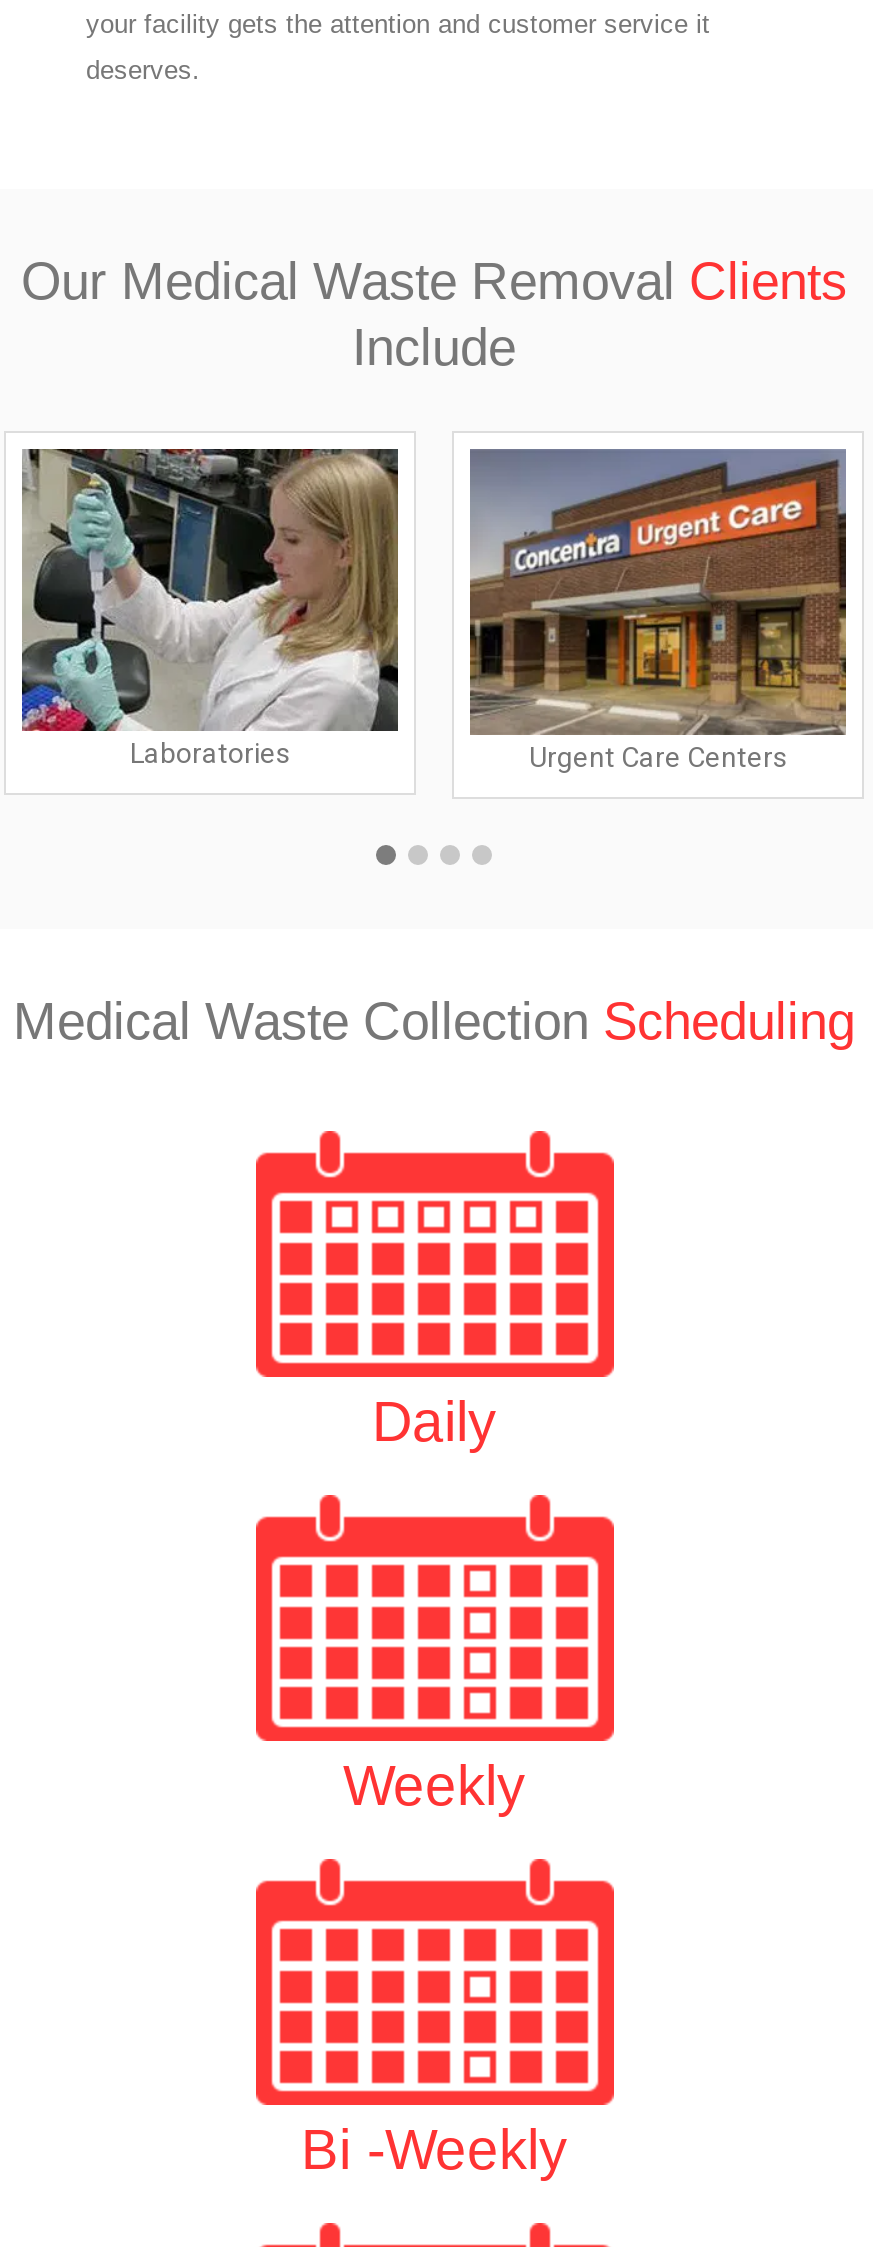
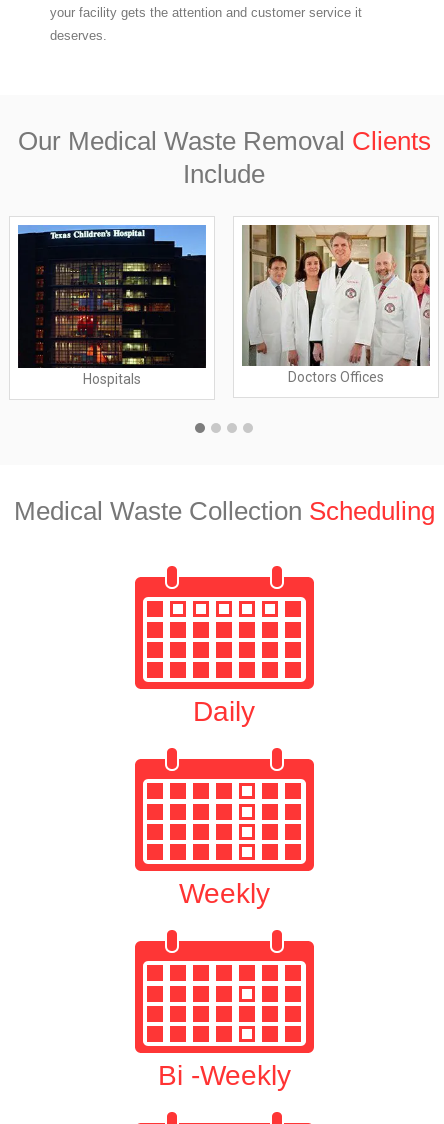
- [image]
- Laboratories
- Urgent Care Centers
+ [image]
+ Hospitals
+ Doctors Offices

- [image]
+ [image]
